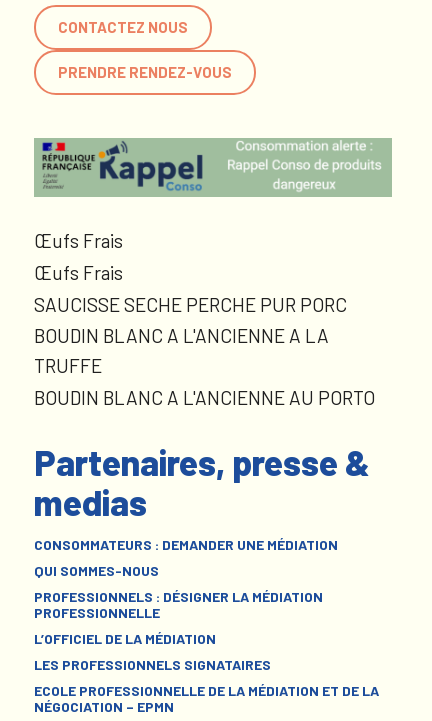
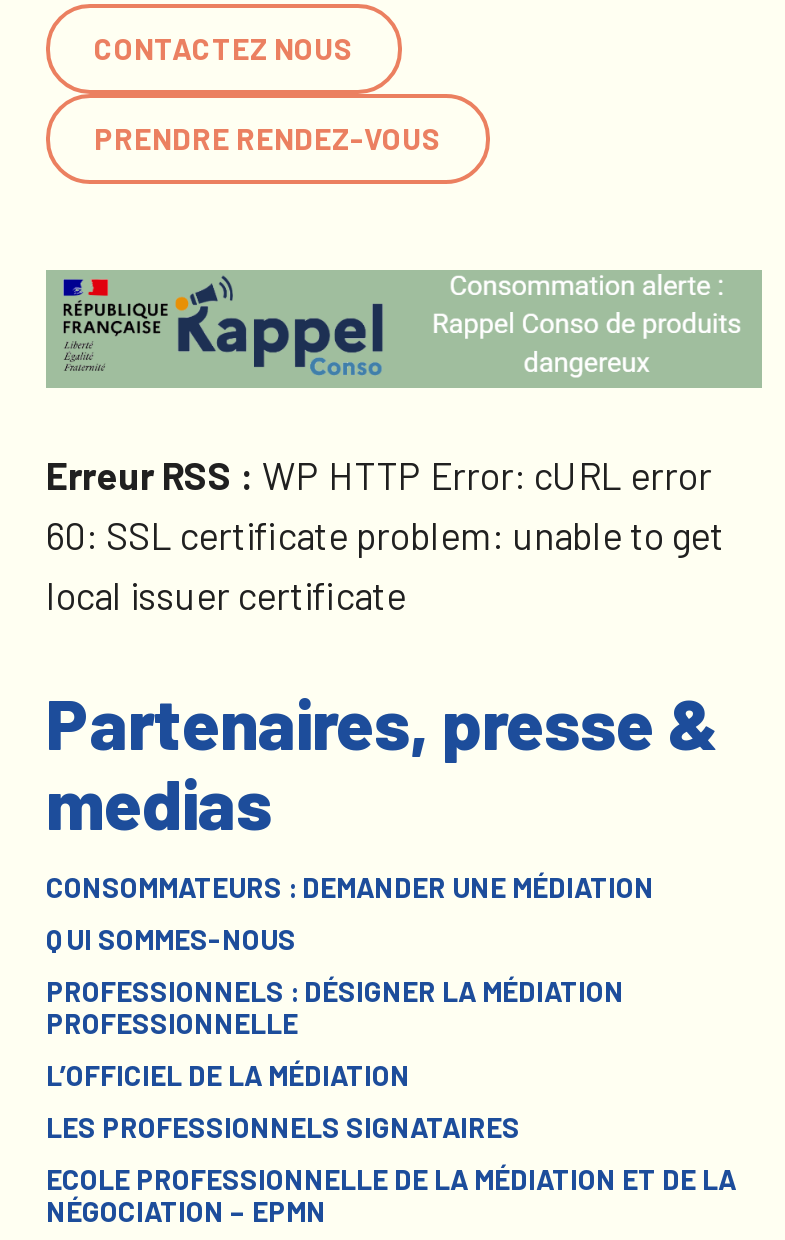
- Œufs Frais
- Œufs Frais
- SAUCISSE SECHE PERCHE PUR PORC
- BOUDIN BLANC A L'ANCIENNE A LA
- TRUFFE
- BOUDIN BLANC A L'ANCIENNE AU PORTO
+ Erreur RSS : WP HTTP Error: cURL error
+ 60: SSL certificate problem: unable to get
+ local issuer certificate
